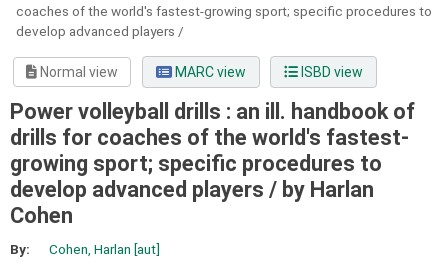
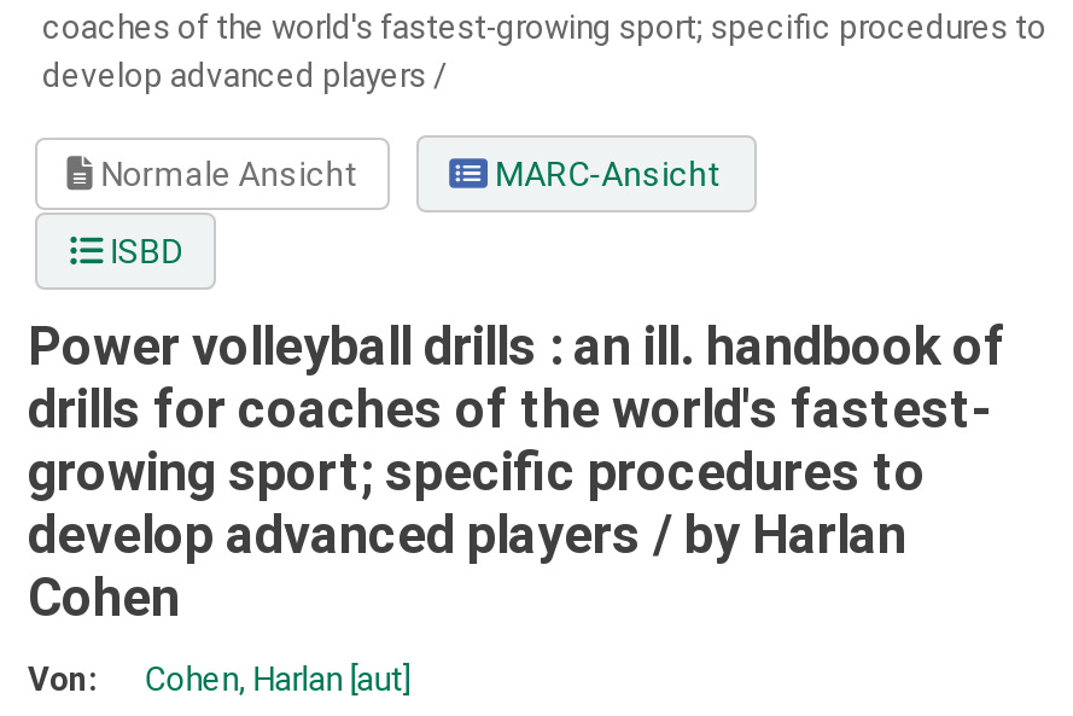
- Normal view
- MARC view
- ISBD view
+ Normale Ansicht
+ MARC-Ansicht
+ ISBD

- By:
+ Von:
